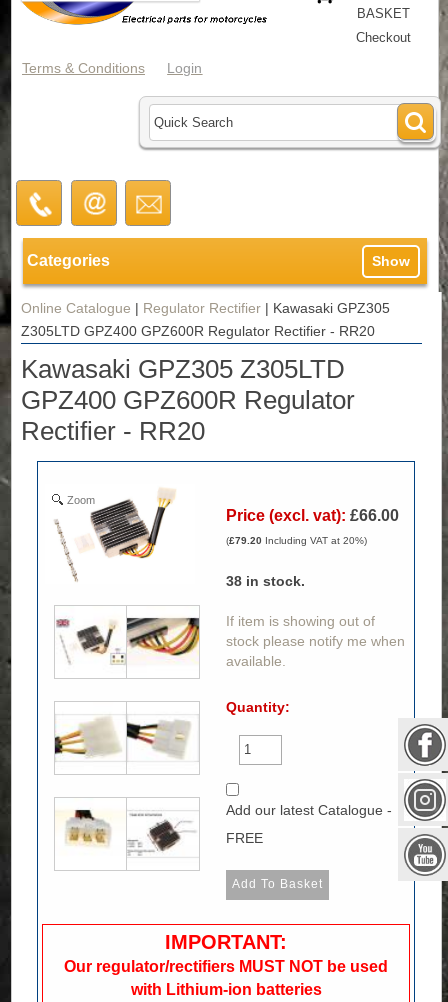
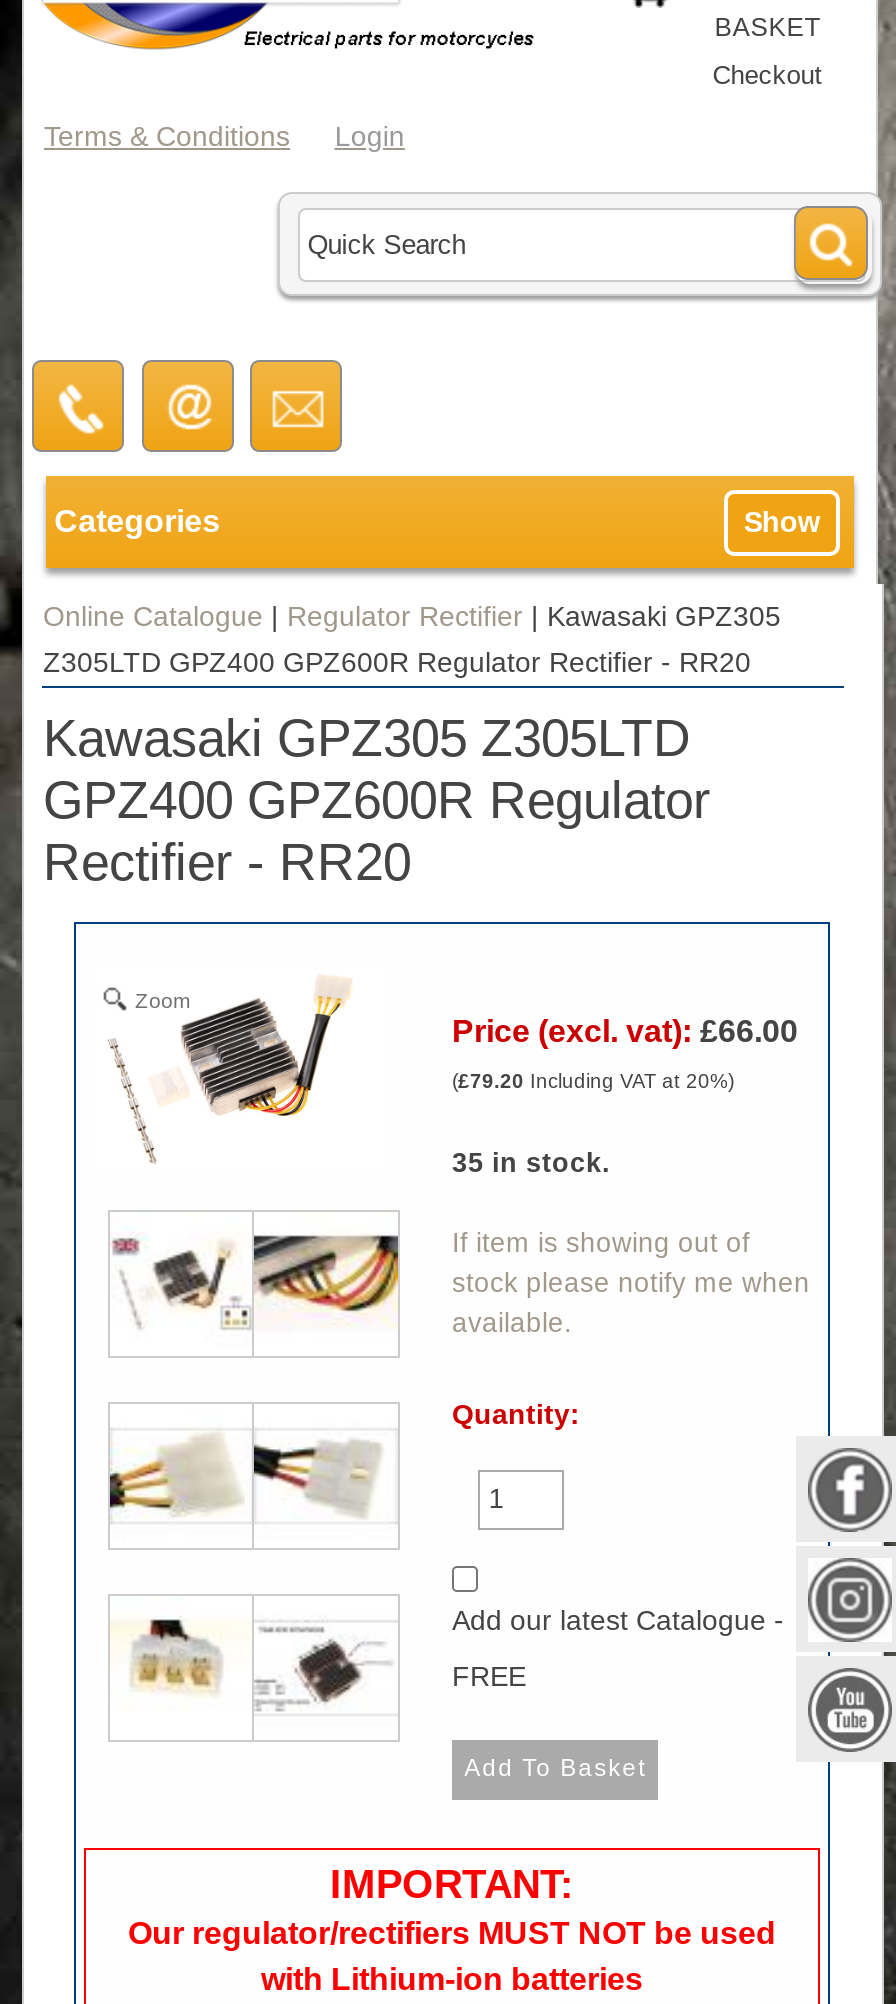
- 38 in stock.
+ 35 in stock.
